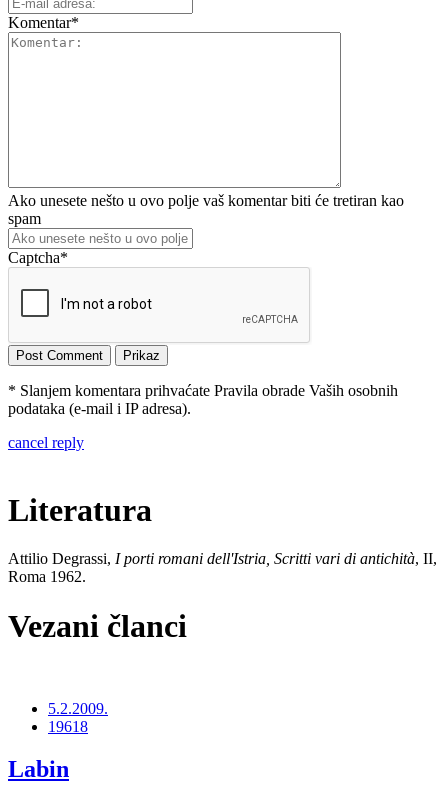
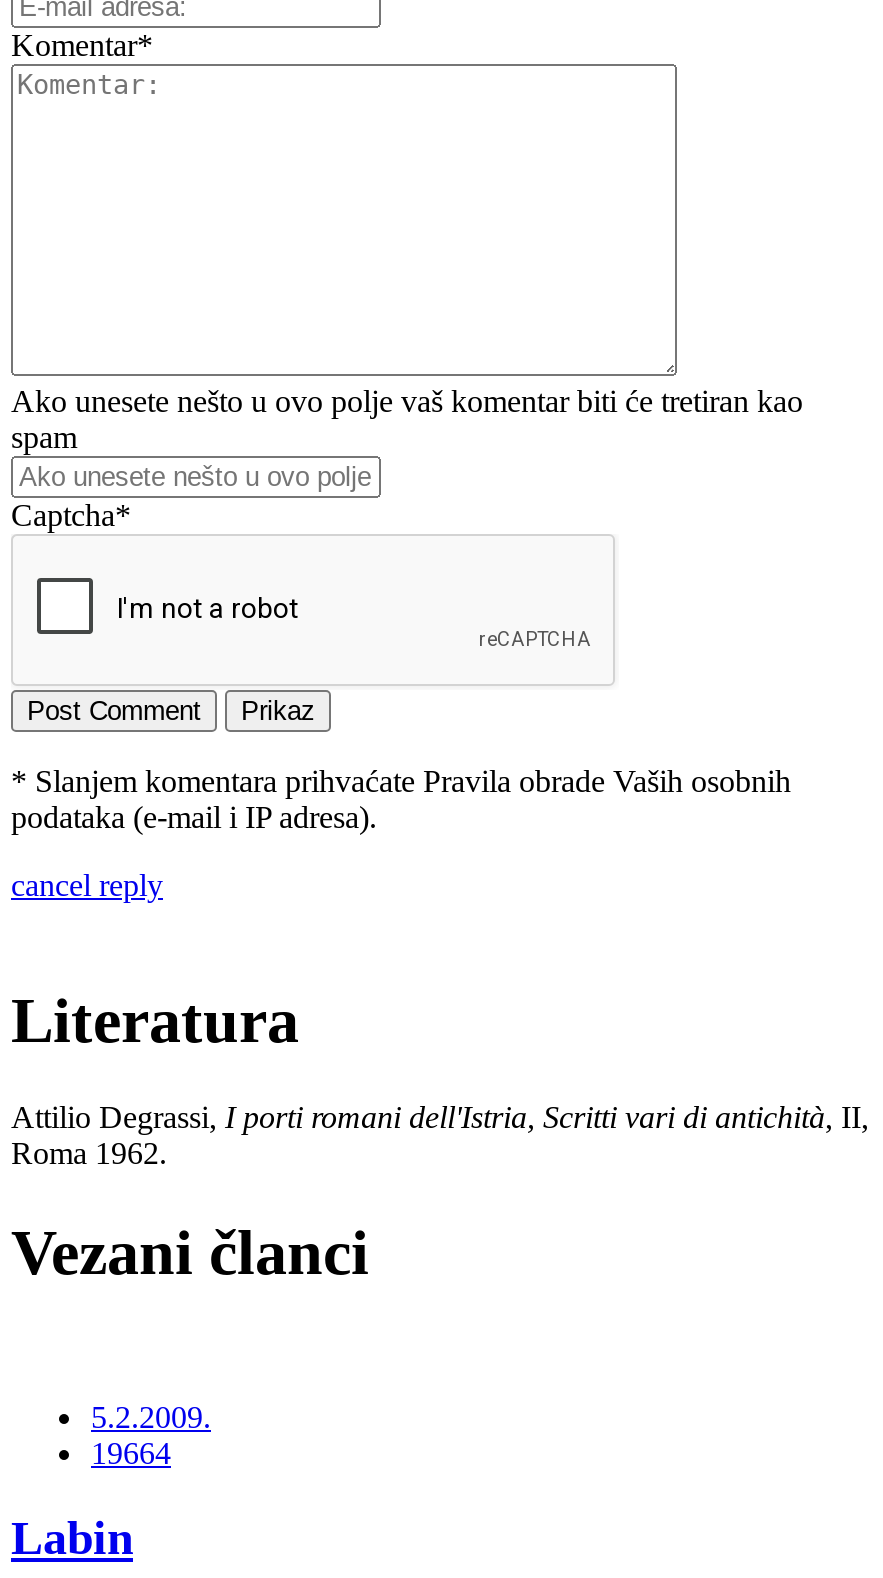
- 19618
+ 19664
